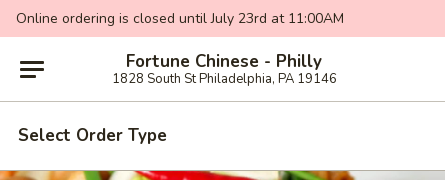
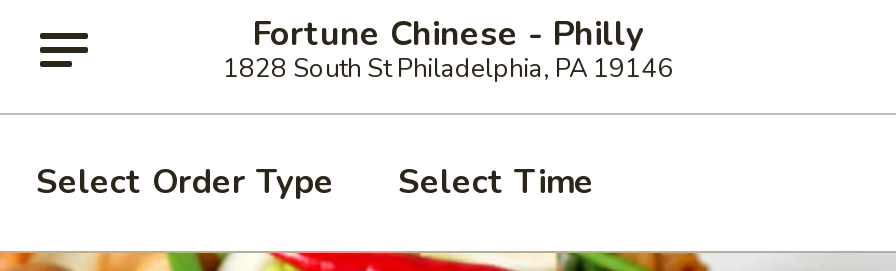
- Online ordering is closed until July 23rd at 11:00AM

+ Select Time
